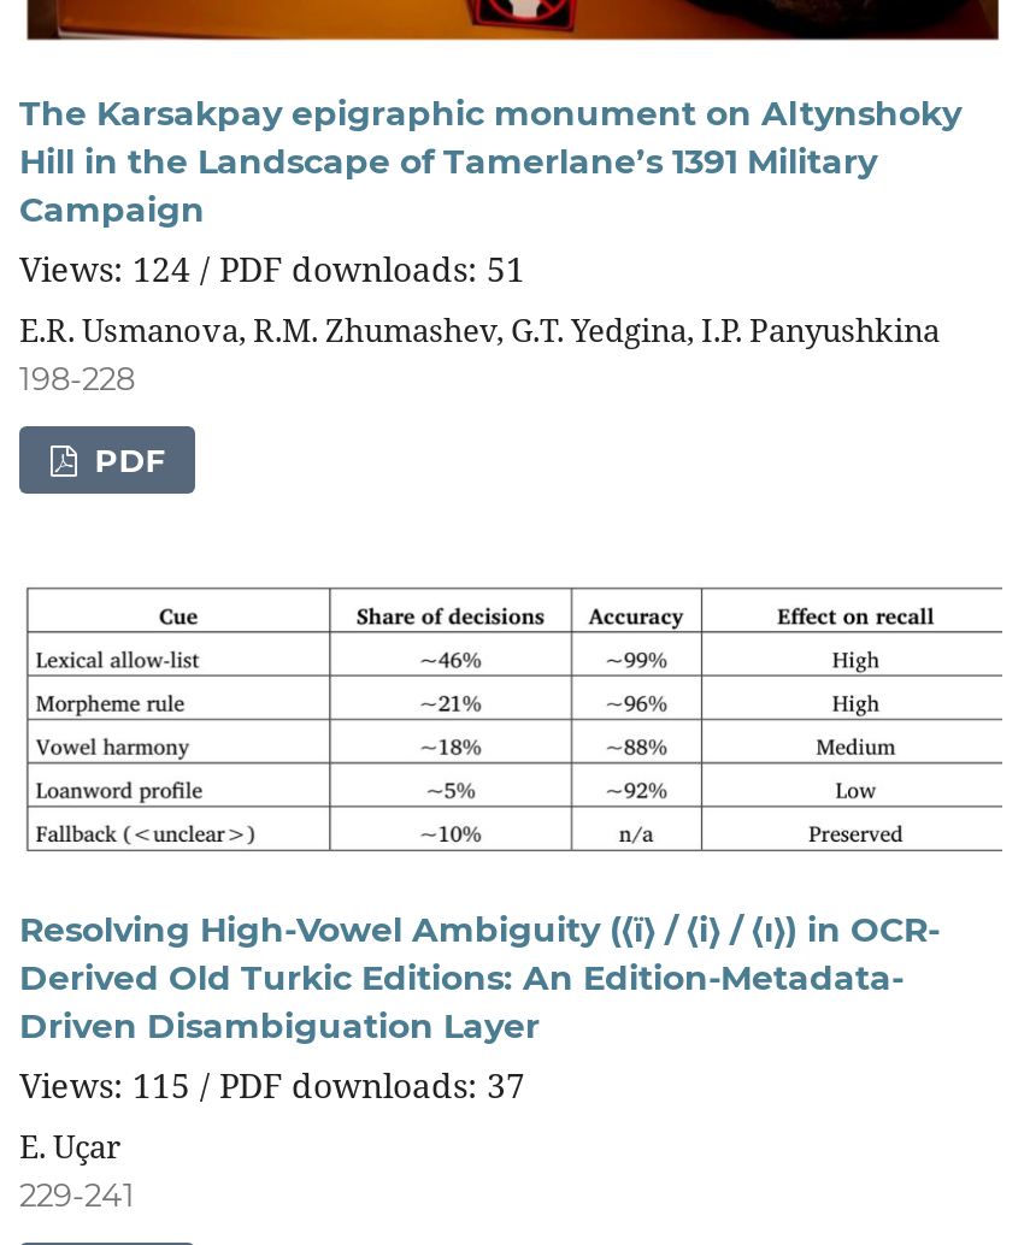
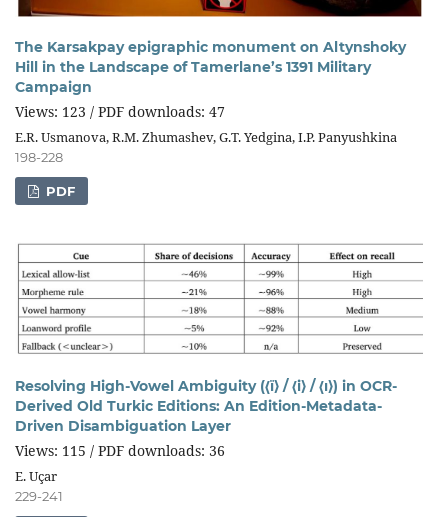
- Views: 124 / PDF downloads: 51
+ Views: 123 / PDF downloads: 47

- Views: 115 / PDF downloads: 37
+ Views: 115 / PDF downloads: 36
